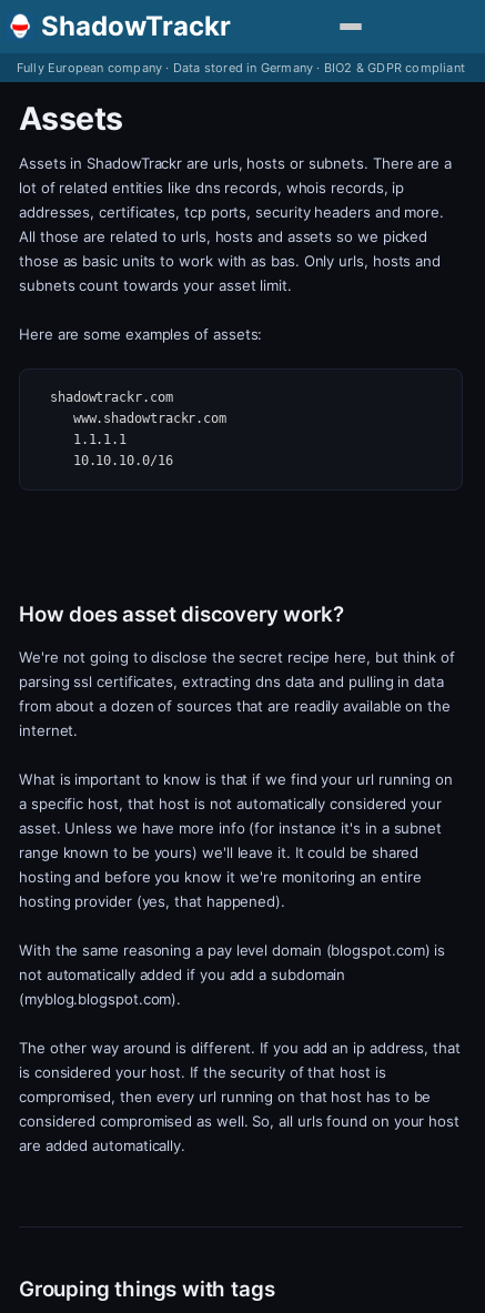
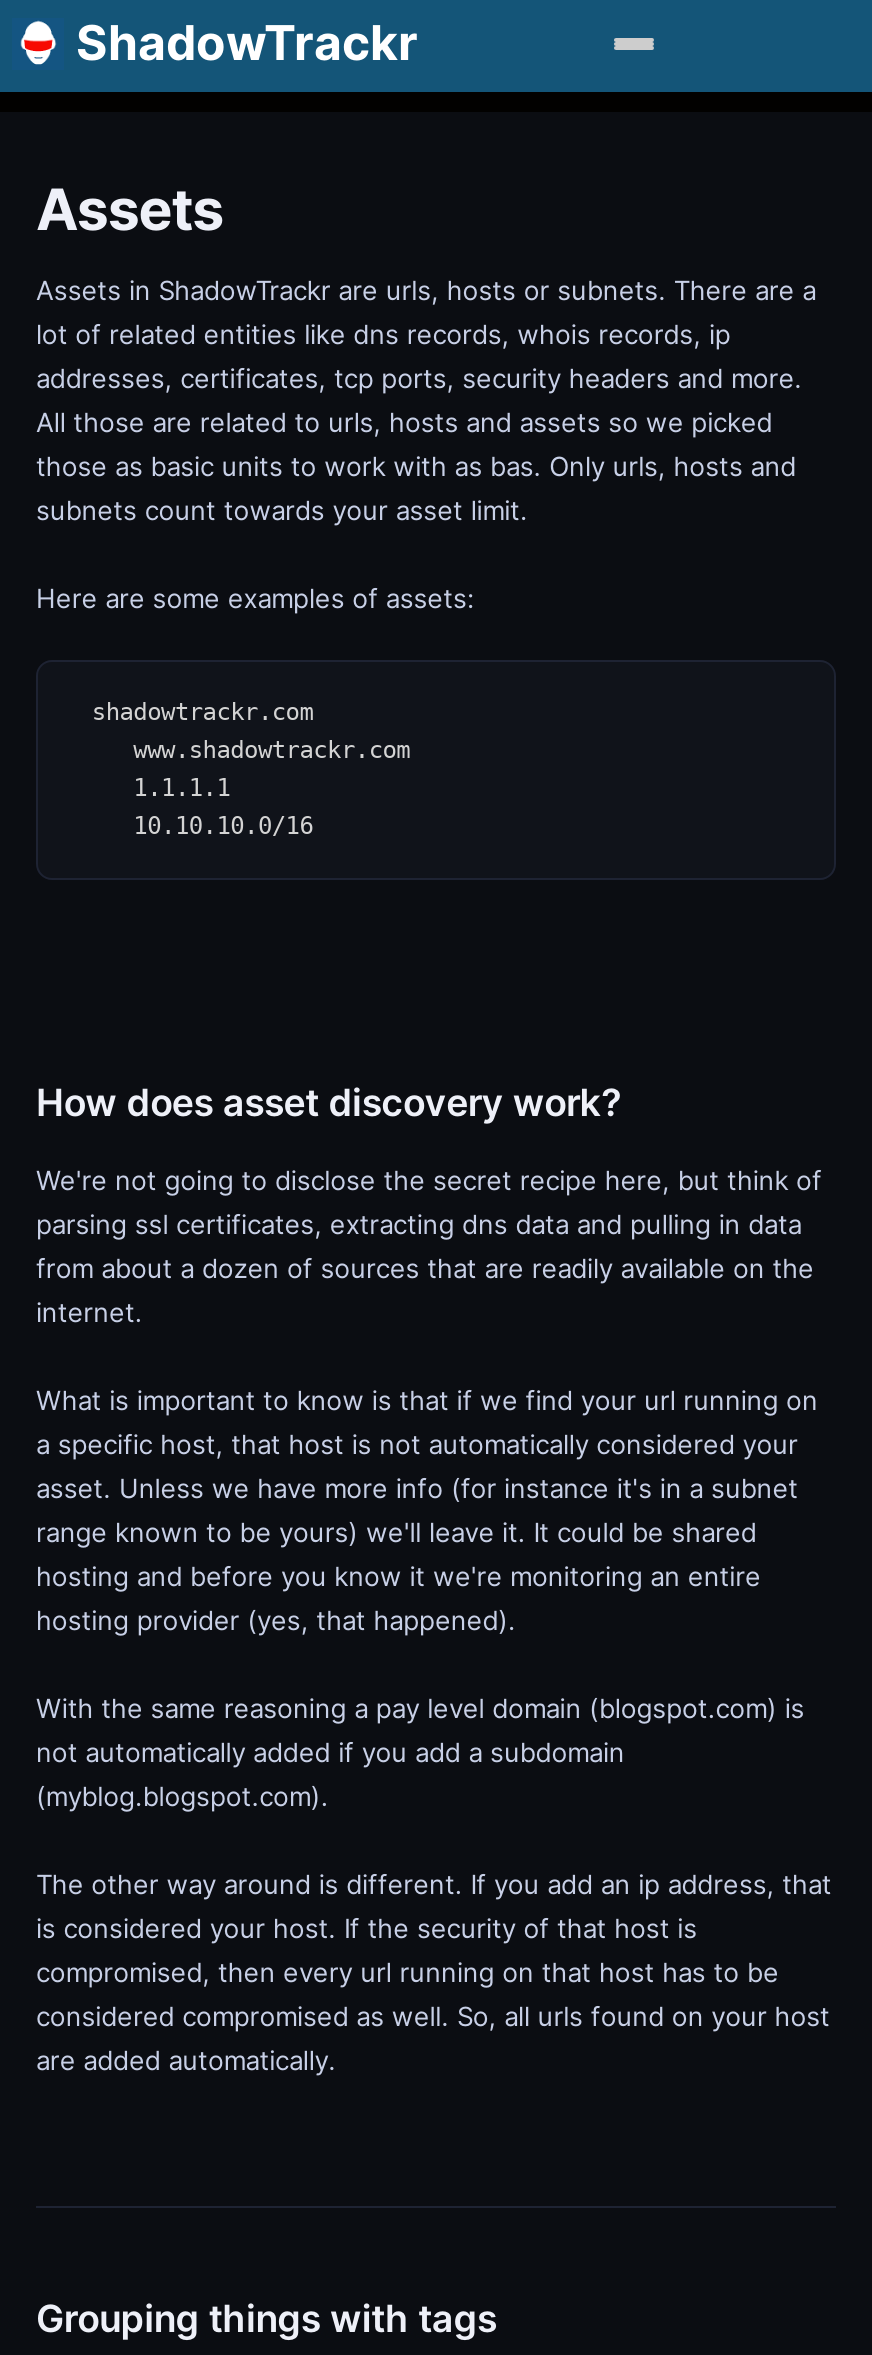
- Fully European company · Data stored in Germany · BIO2 & GDPR compliant
